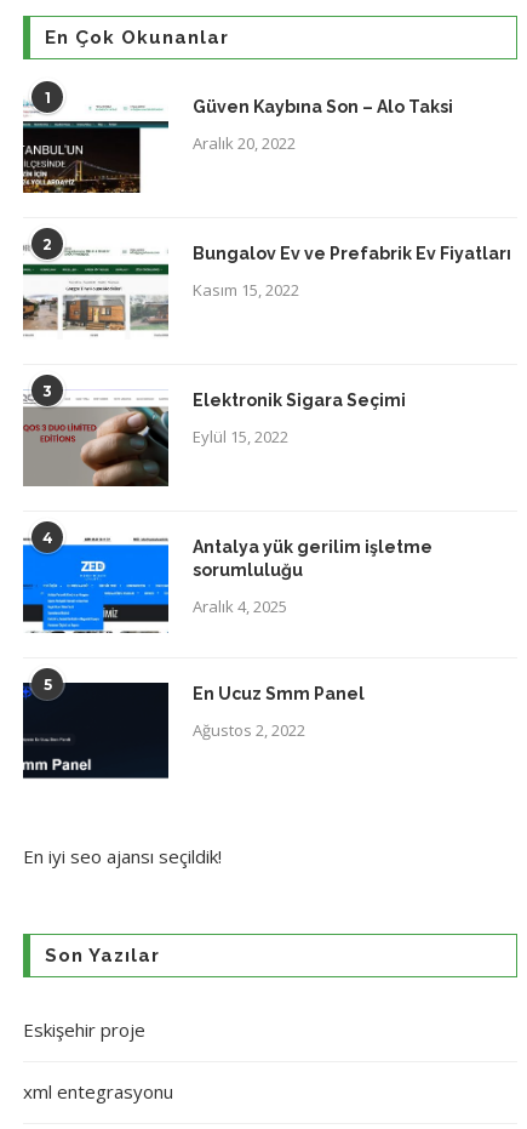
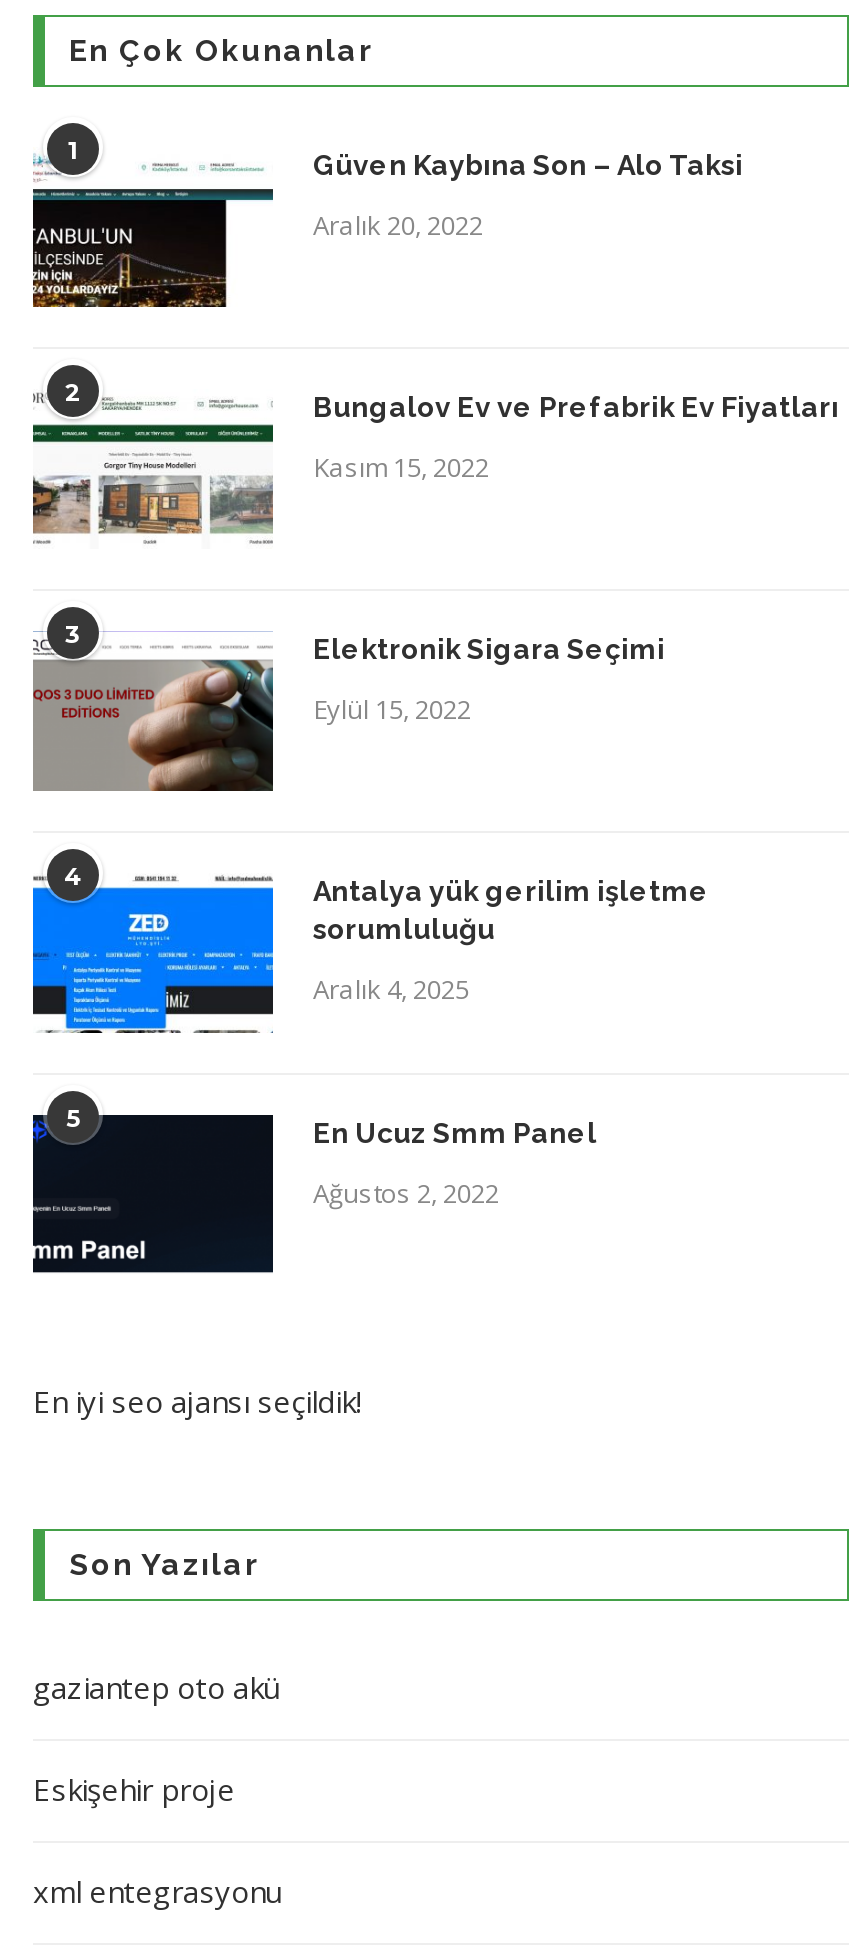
+ gaziantep oto akü
